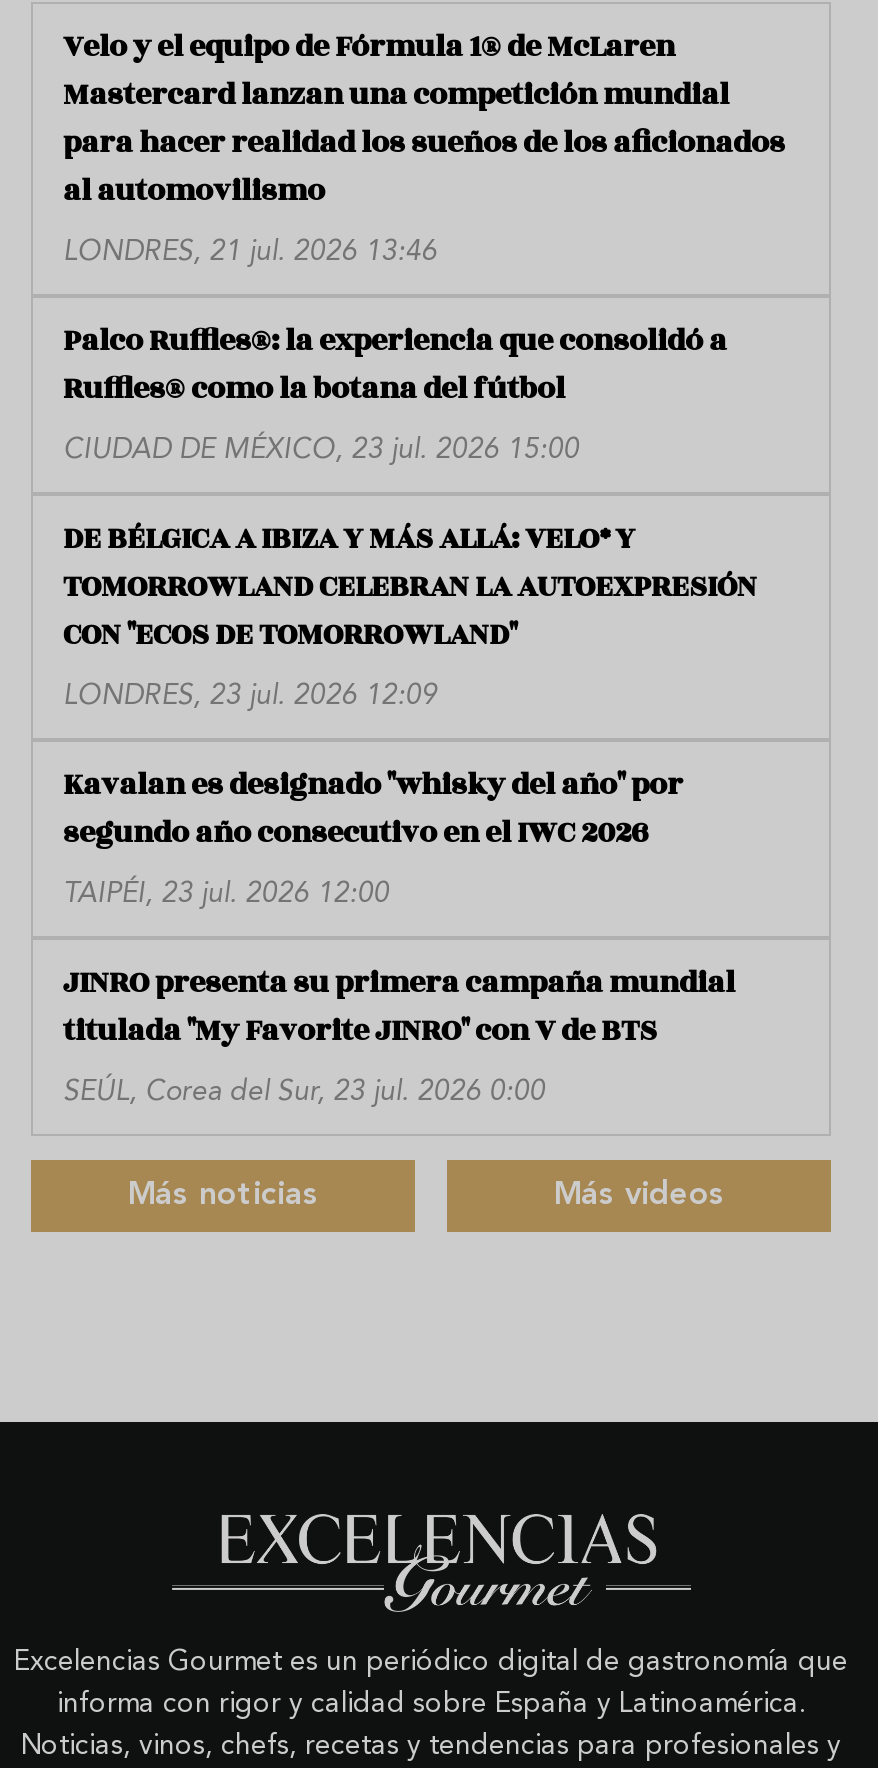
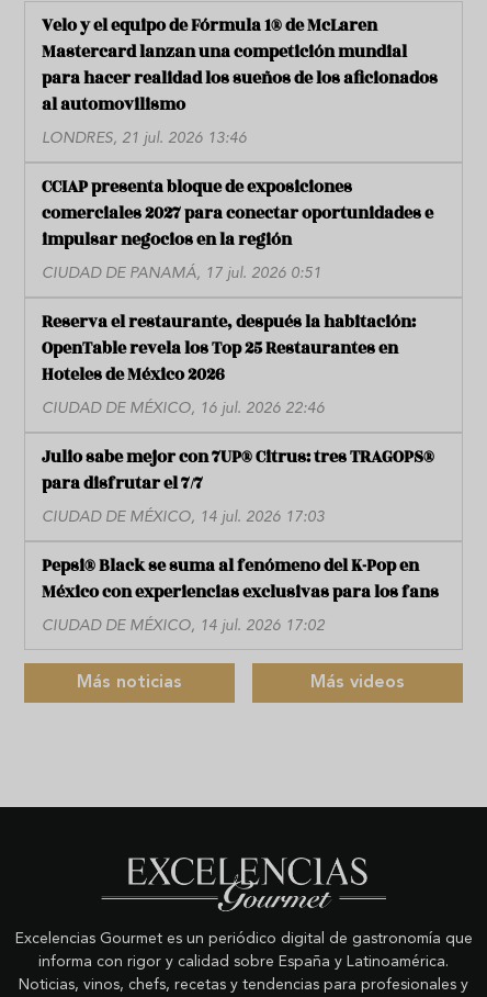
- Palco Ruffles®: la experiencia que consolidó a
- Ruffles® como la botana del fútbol
+ CCIAP presenta bloque de exposiciones
+ comerciales 2027 para conectar oportunidades e
+ impulsar negocios en la región

- CIUDAD DE MÉXICO, 23 jul. 2026 15:00
+ CIUDAD DE PANAMÁ, 17 jul. 2026 0:51

- DE BÉLGICA A IBIZA Y MÁS ALLÁ: VELO* Y
- TOMORROWLAND CELEBRAN LA AUTOEXPRESIÓN
- CON "ECOS DE TOMORROWLAND"
+ Reserva el restaurante, después la habitación:
+ OpenTable revela los Top 25 Restaurantes en
+ Hoteles de México 2026

- LONDRES, 23 jul. 2026 12:09
+ CIUDAD DE MÉXICO, 16 jul. 2026 22:46

- Kavalan es designado "whisky del año" por
- segundo año consecutivo en el IWC 2026
+ Julio sabe mejor con 7UP® Citrus: tres TRAGOPS®
+ para disfrutar el 7/7

- TAIPÉI, 23 jul. 2026 12:00
+ CIUDAD DE MÉXICO, 14 jul. 2026 17:03

- JINRO presenta su primera campaña mundial
- titulada "My Favorite JINRO" con V de BTS
+ Pepsi® Black se suma al fenómeno del K-Pop en
+ México con experiencias exclusivas para los fans

- SEÚL, Corea del Sur, 23 jul. 2026 0:00
+ CIUDAD DE MÉXICO, 14 jul. 2026 17:02
